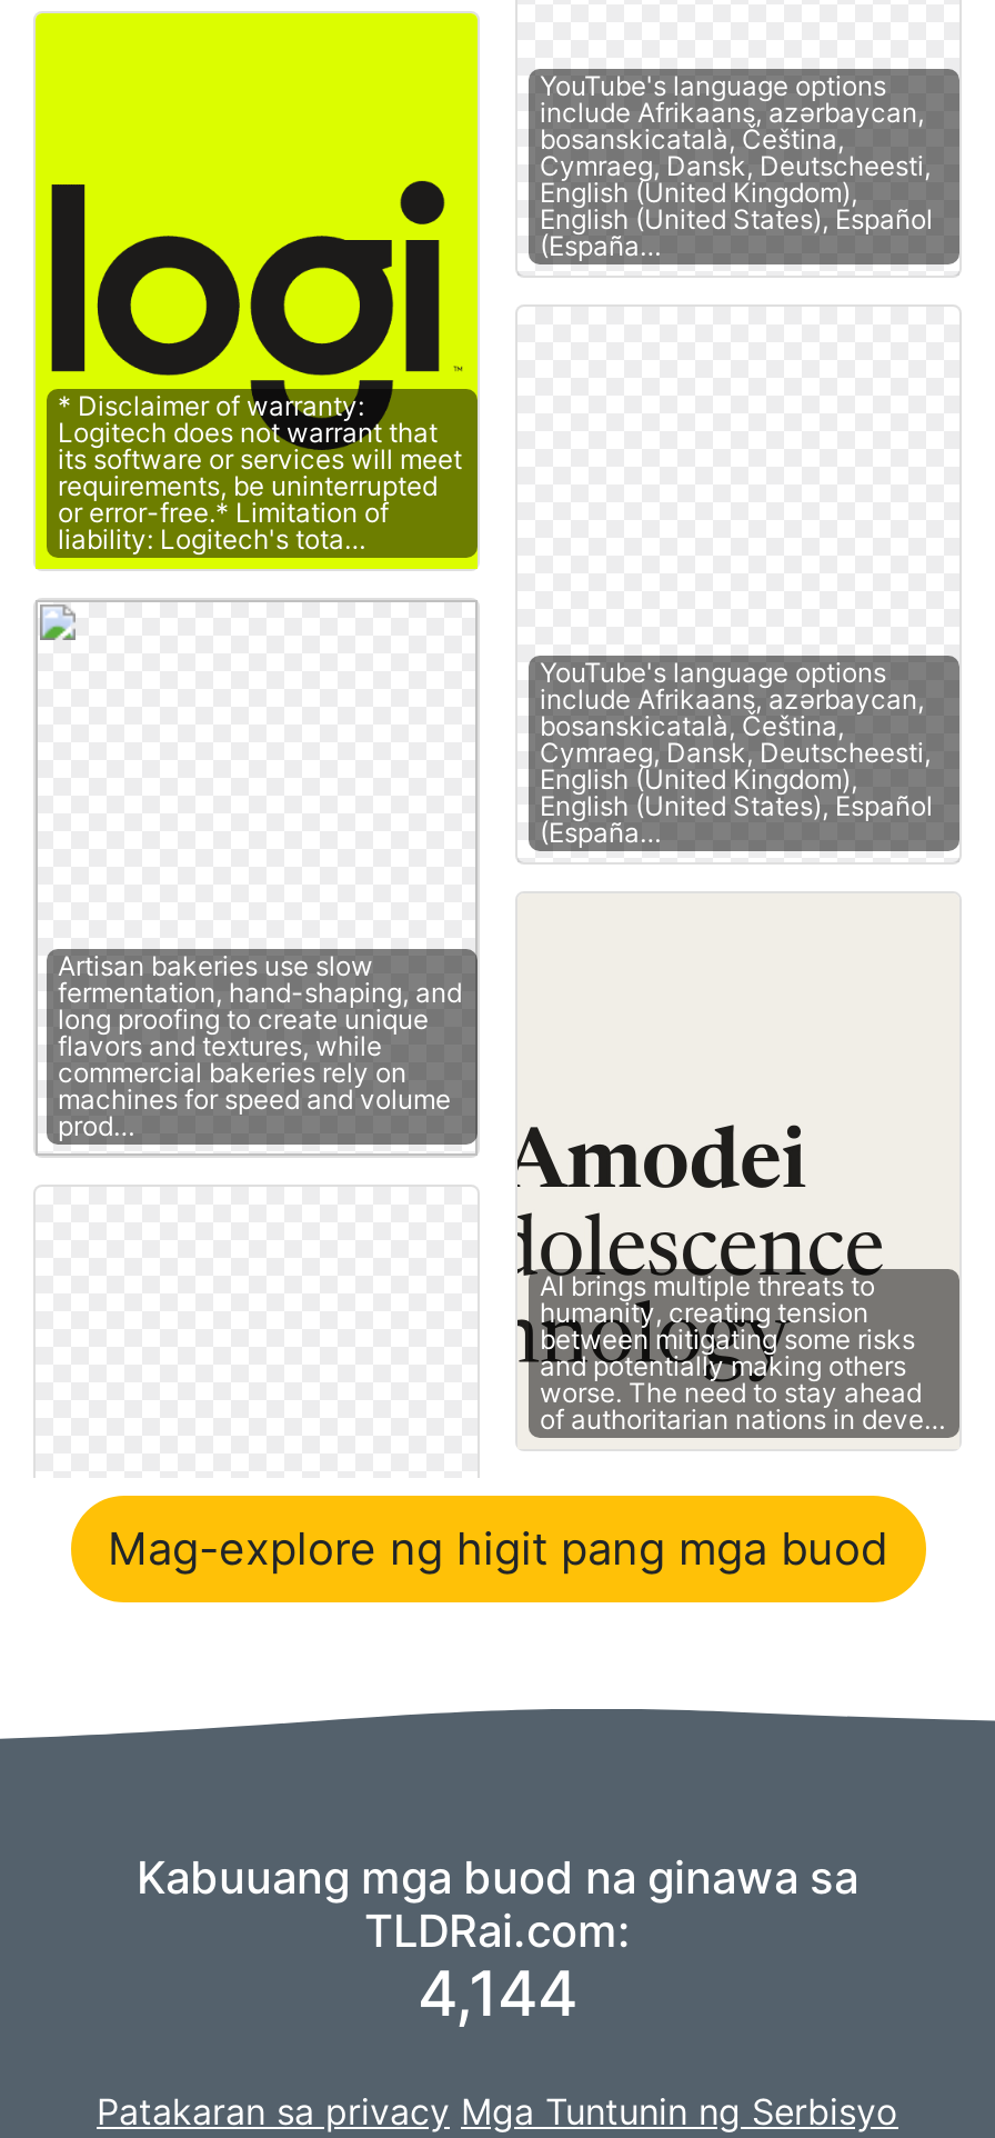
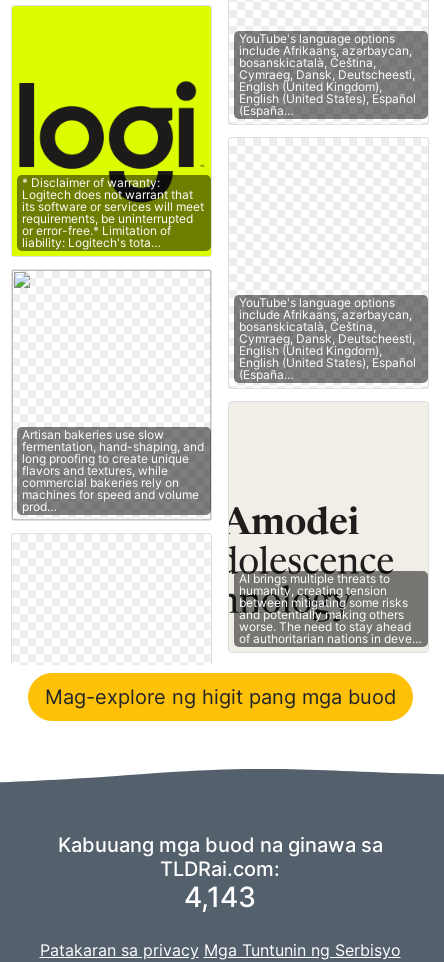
- 4,144
+ 4,143
